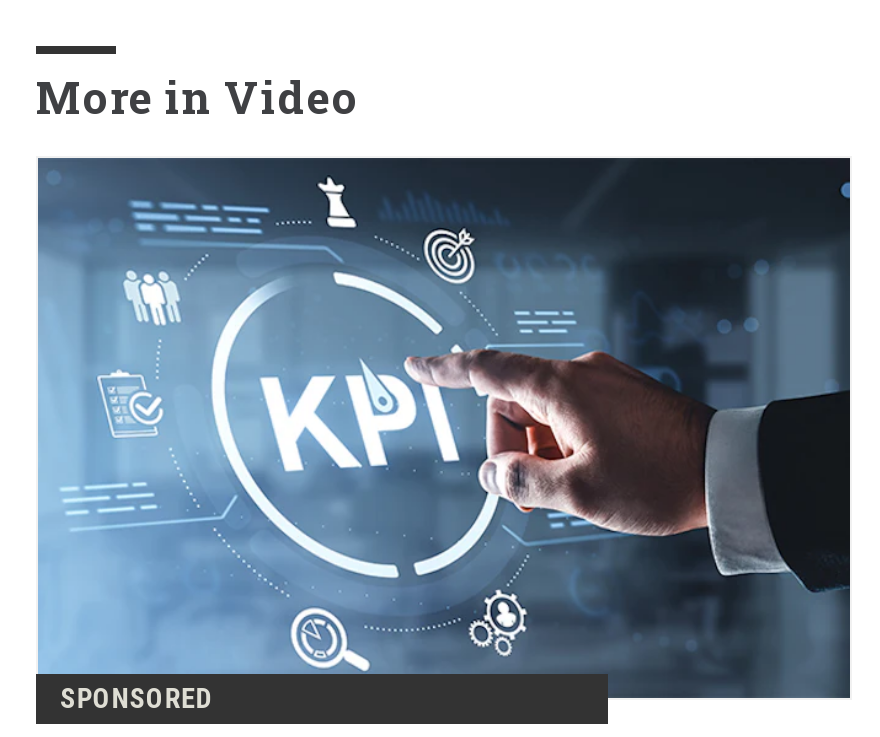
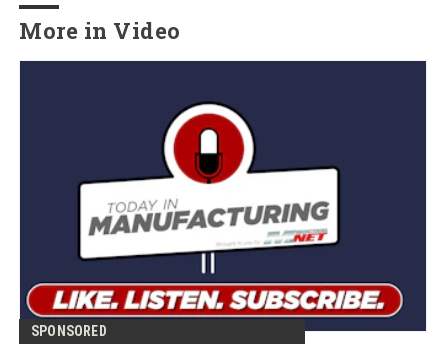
- [image]
+ [image]
